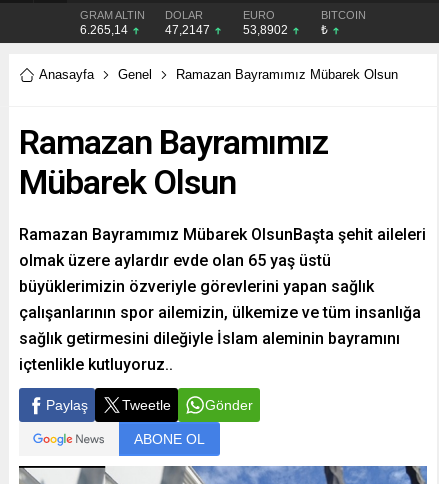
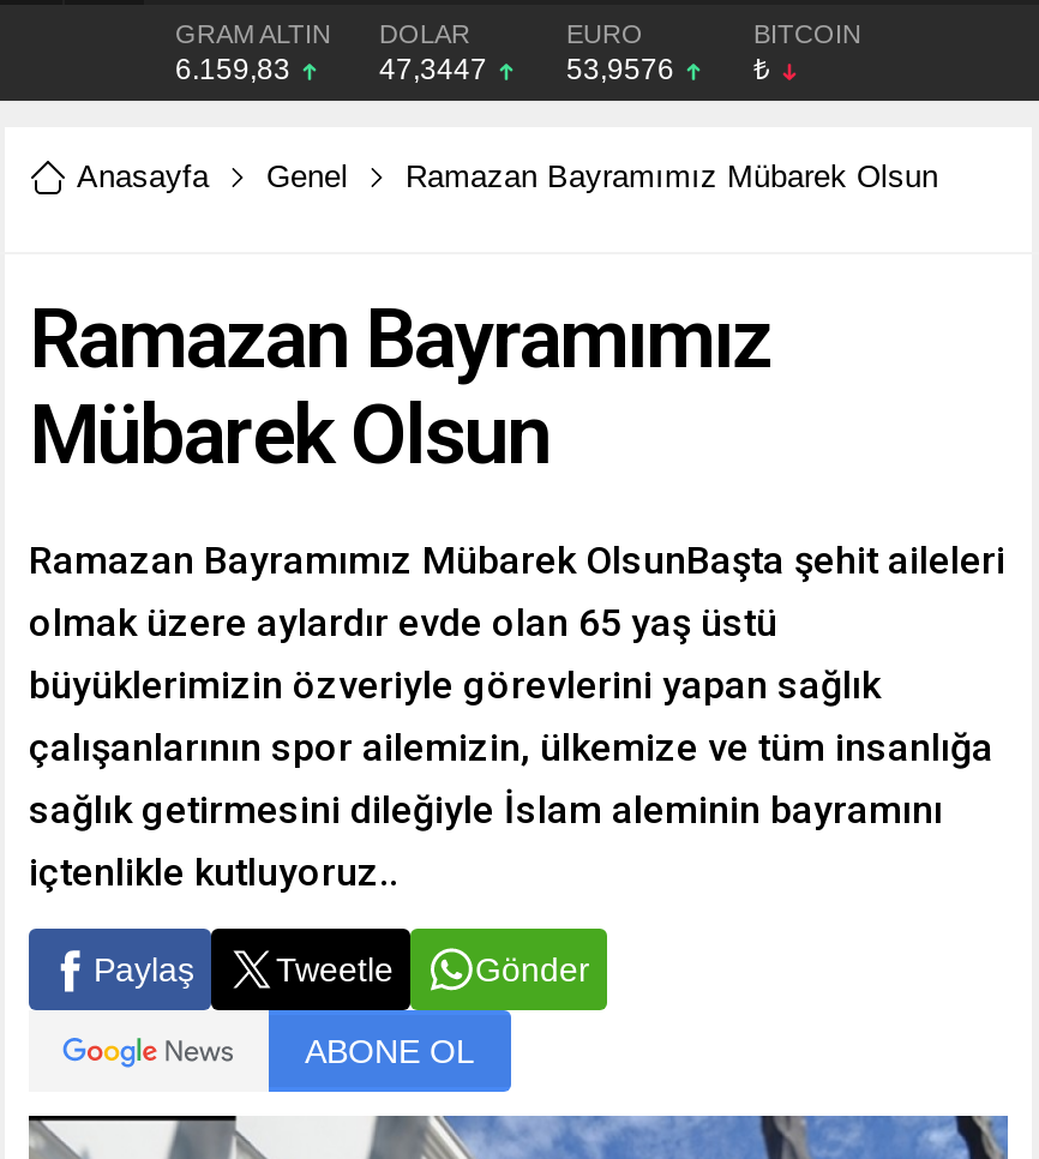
- 6.265,14
+ 6.159,83

- 47,2147
+ 47,3447

- 53,8902
+ 53,9576
